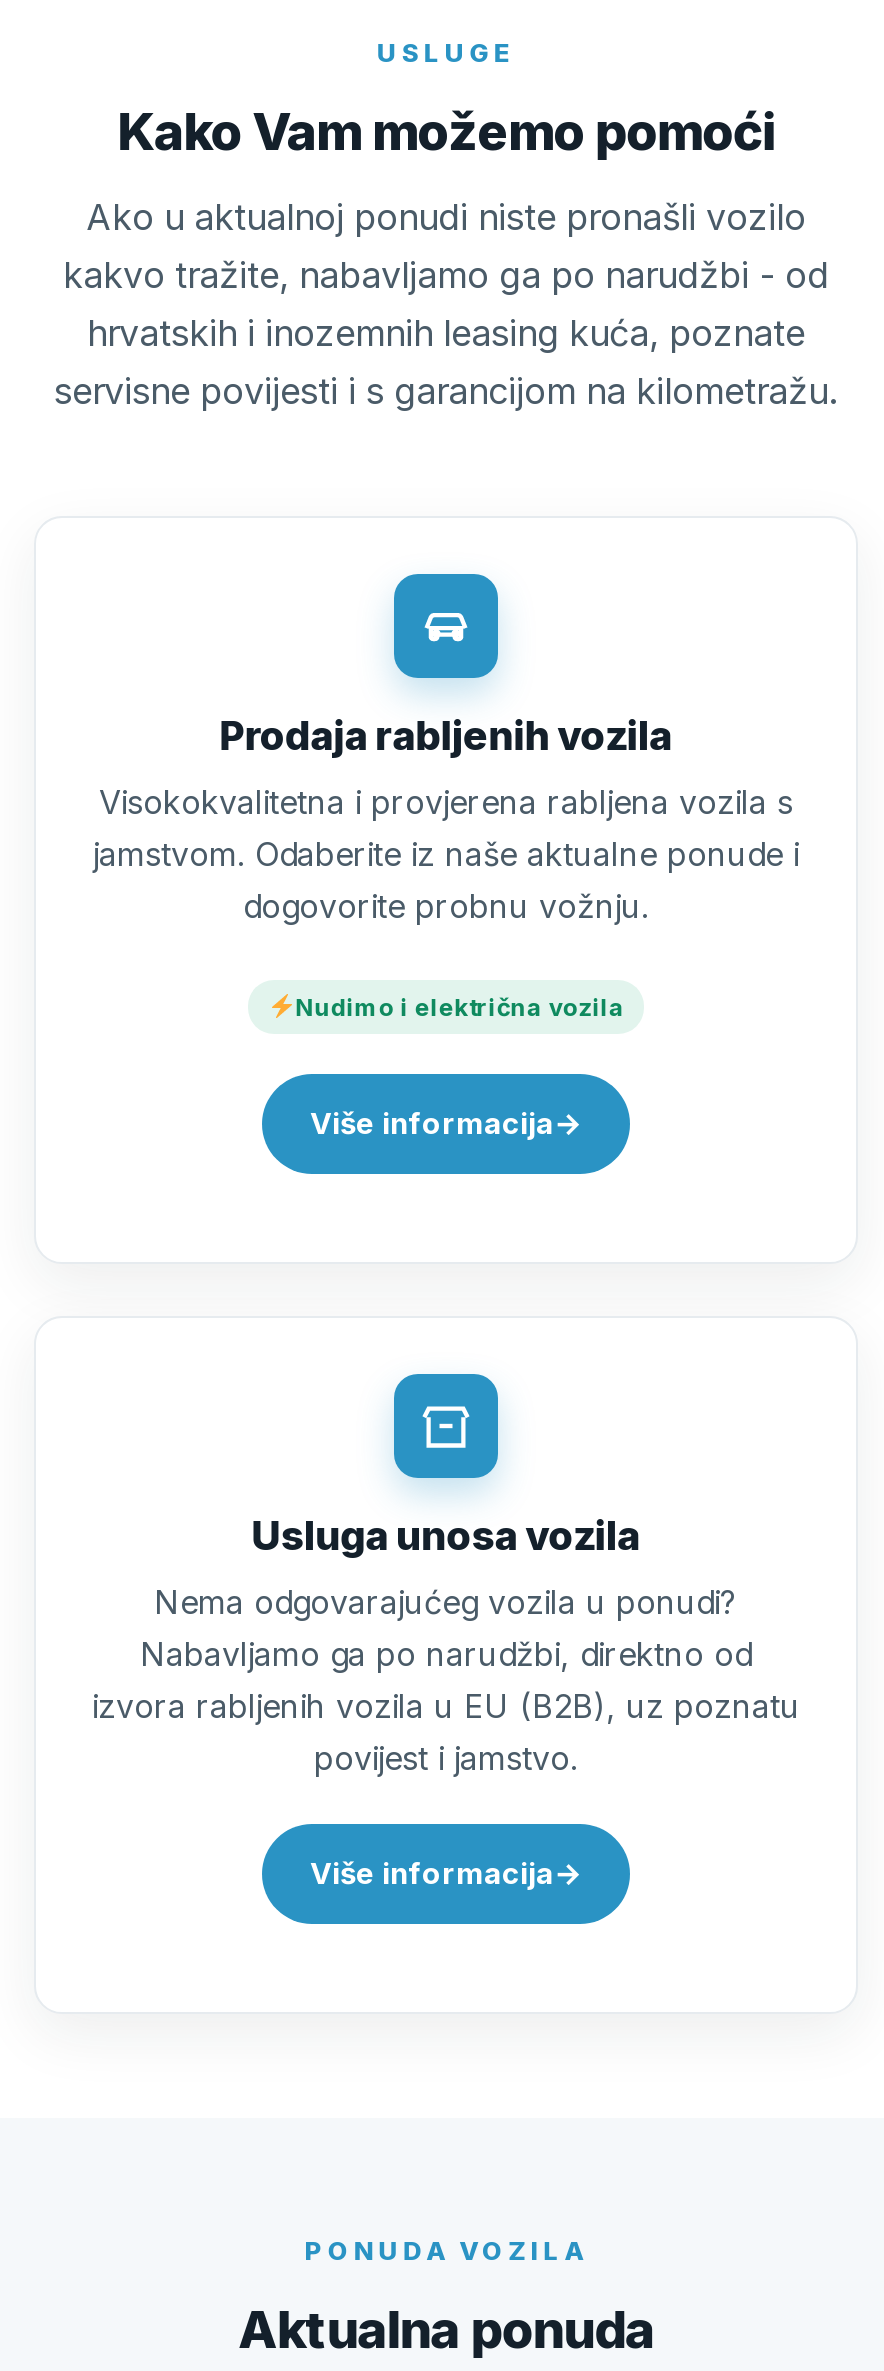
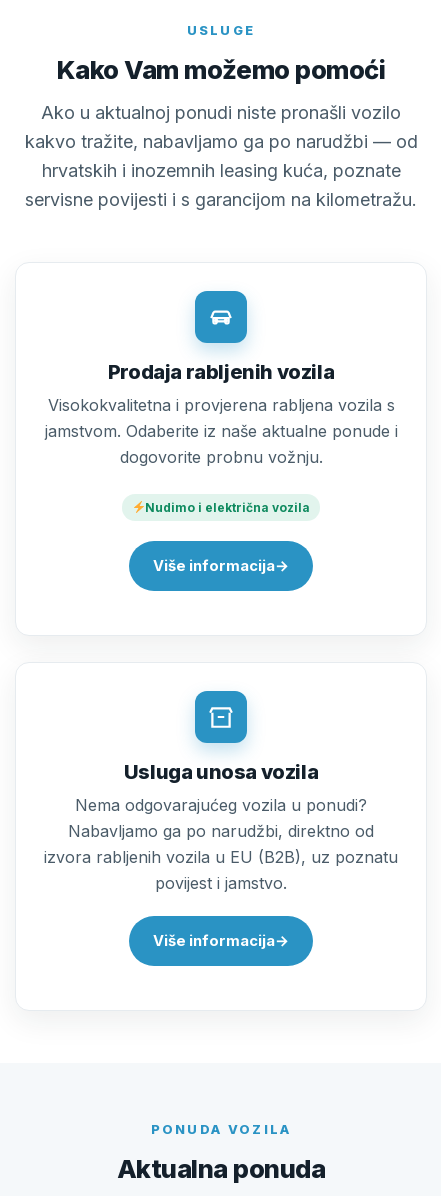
- kakvo tražite, nabavljamo ga po narudžbi - od
+ kakvo tražite, nabavljamo ga po narudžbi — od
